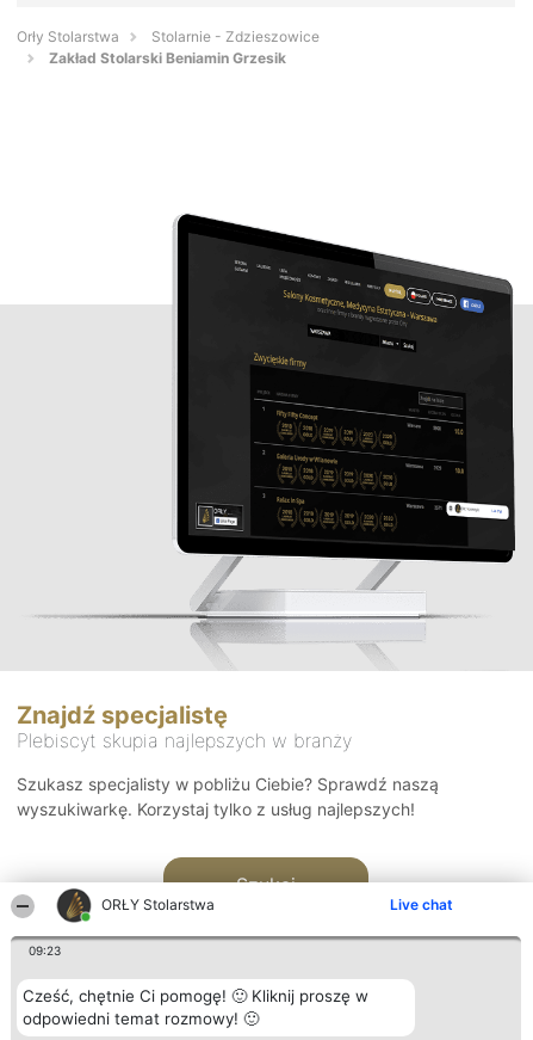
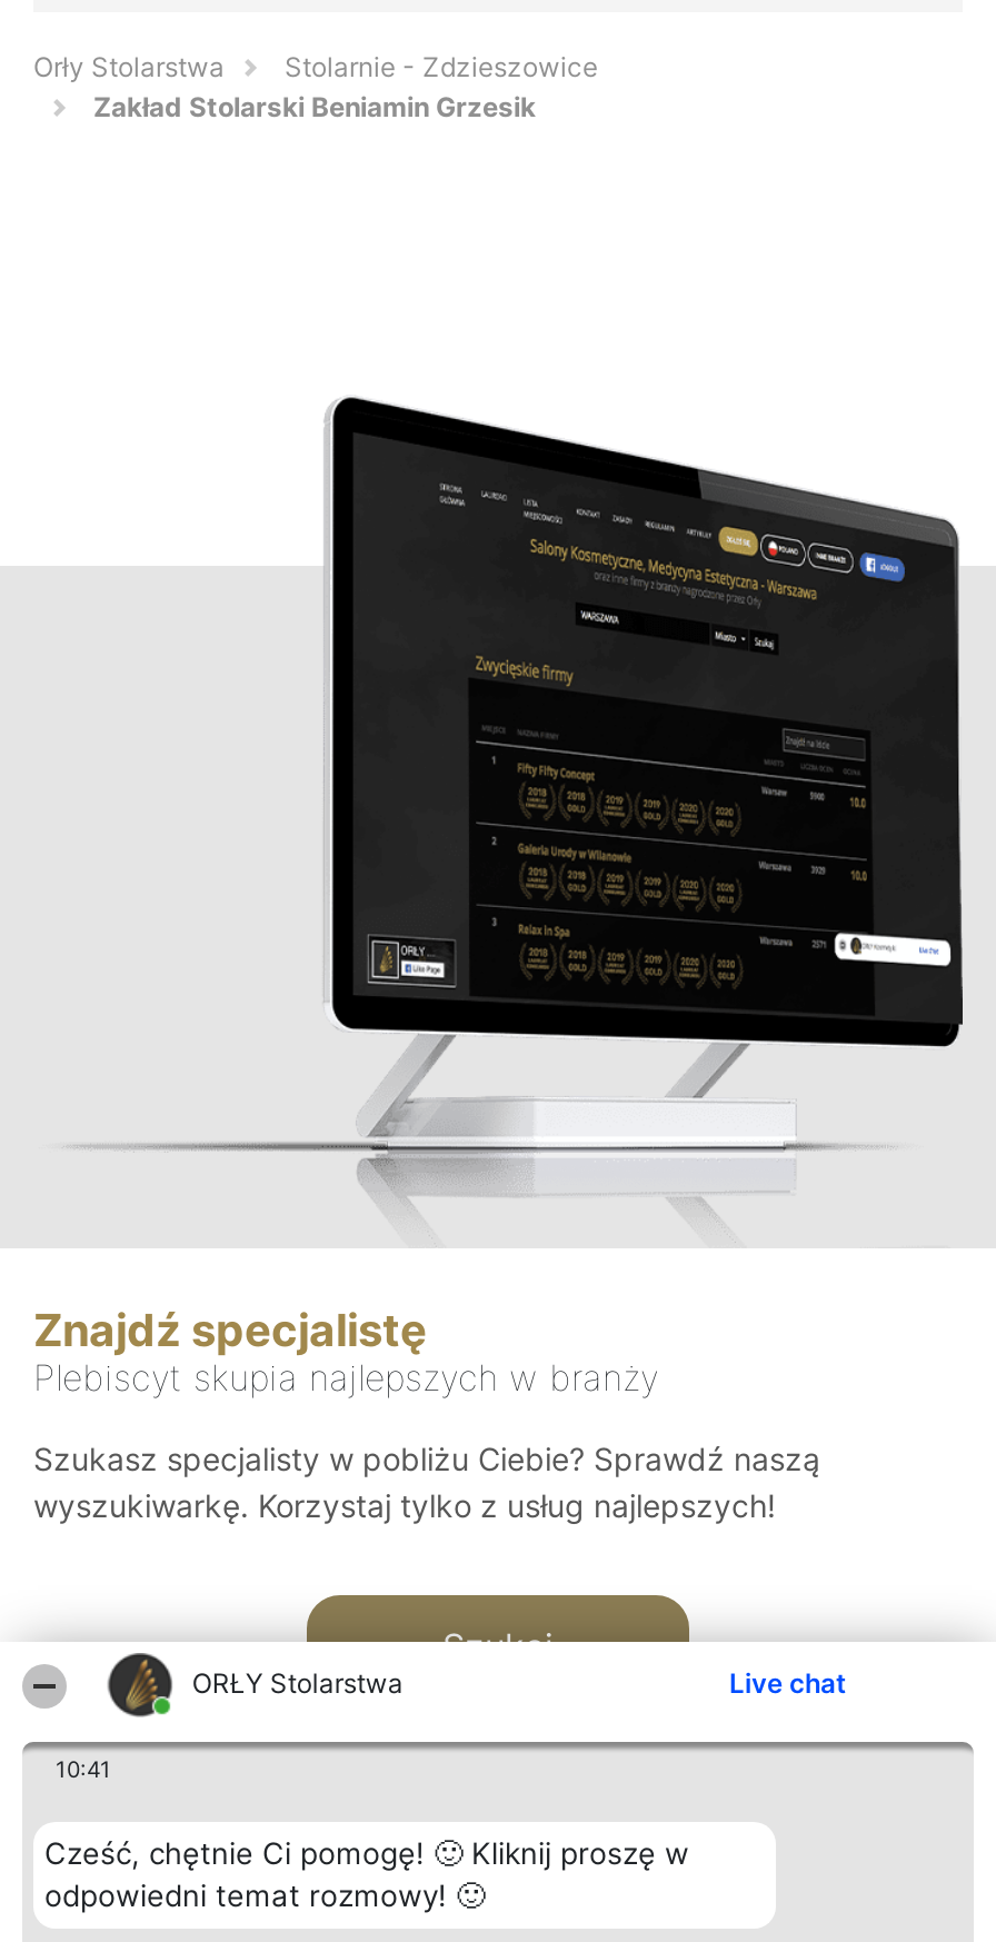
- 09:23
+ 10:41
